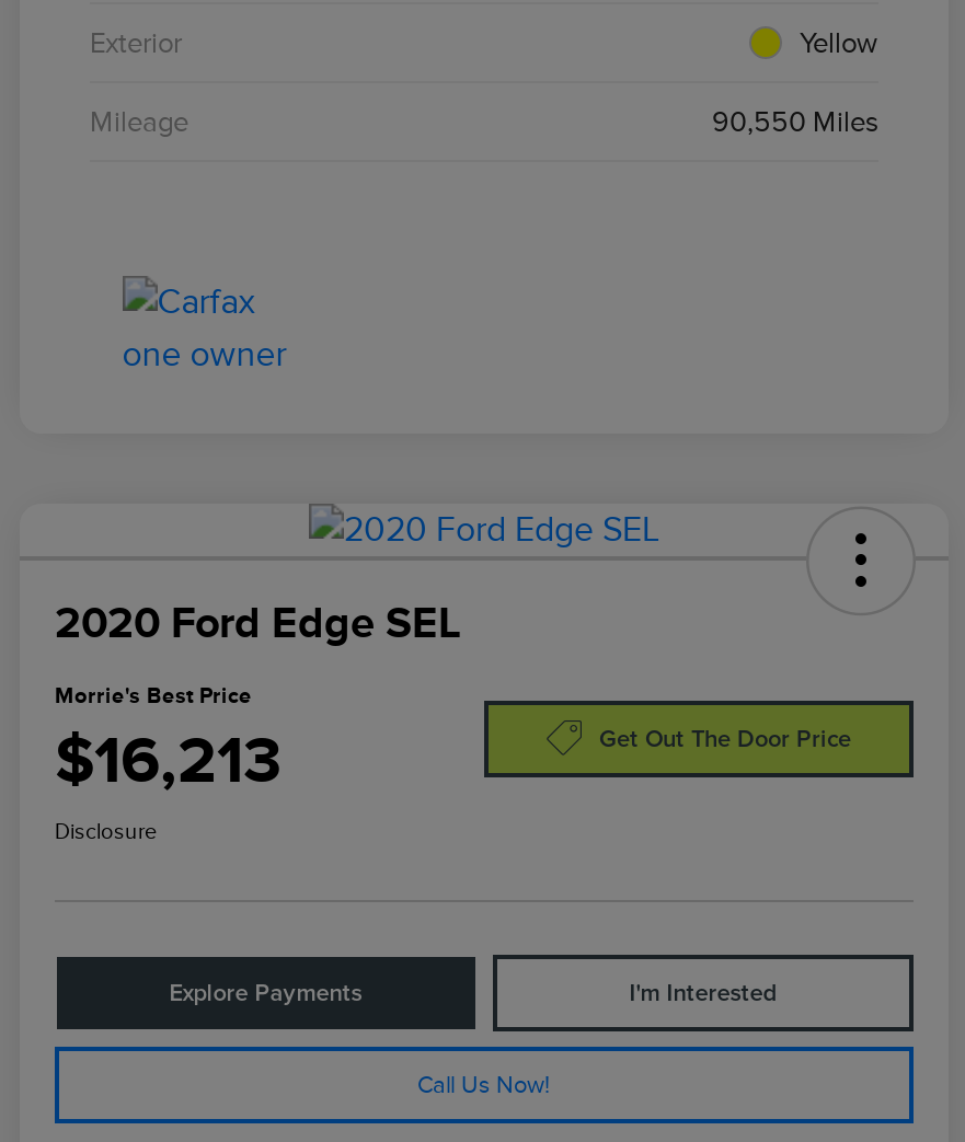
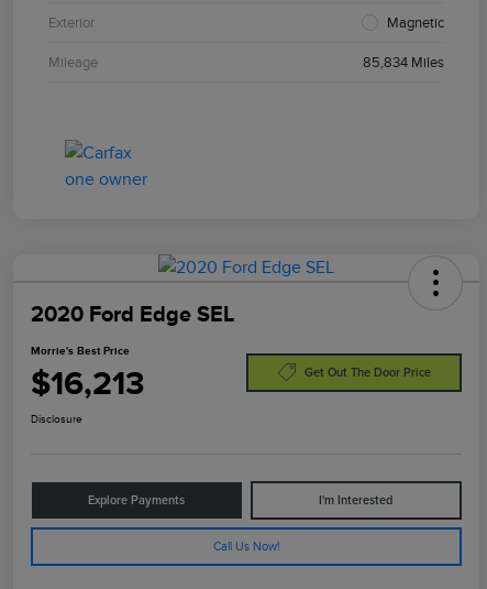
- Yellow
+ Magnetic

- 90,550 Miles
+ 85,834 Miles
